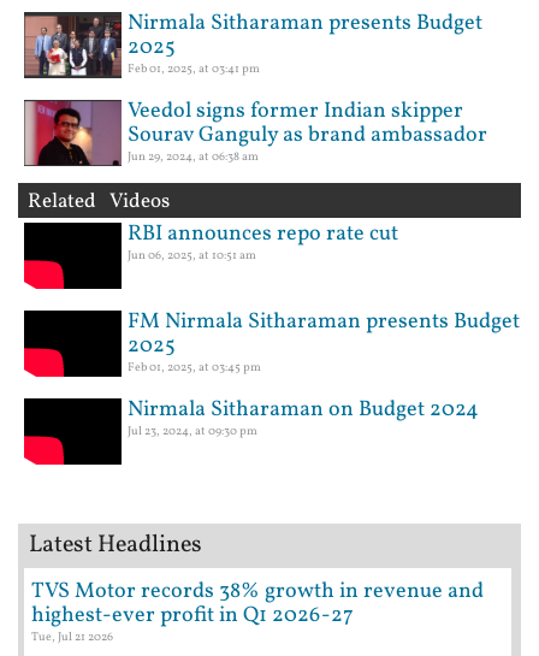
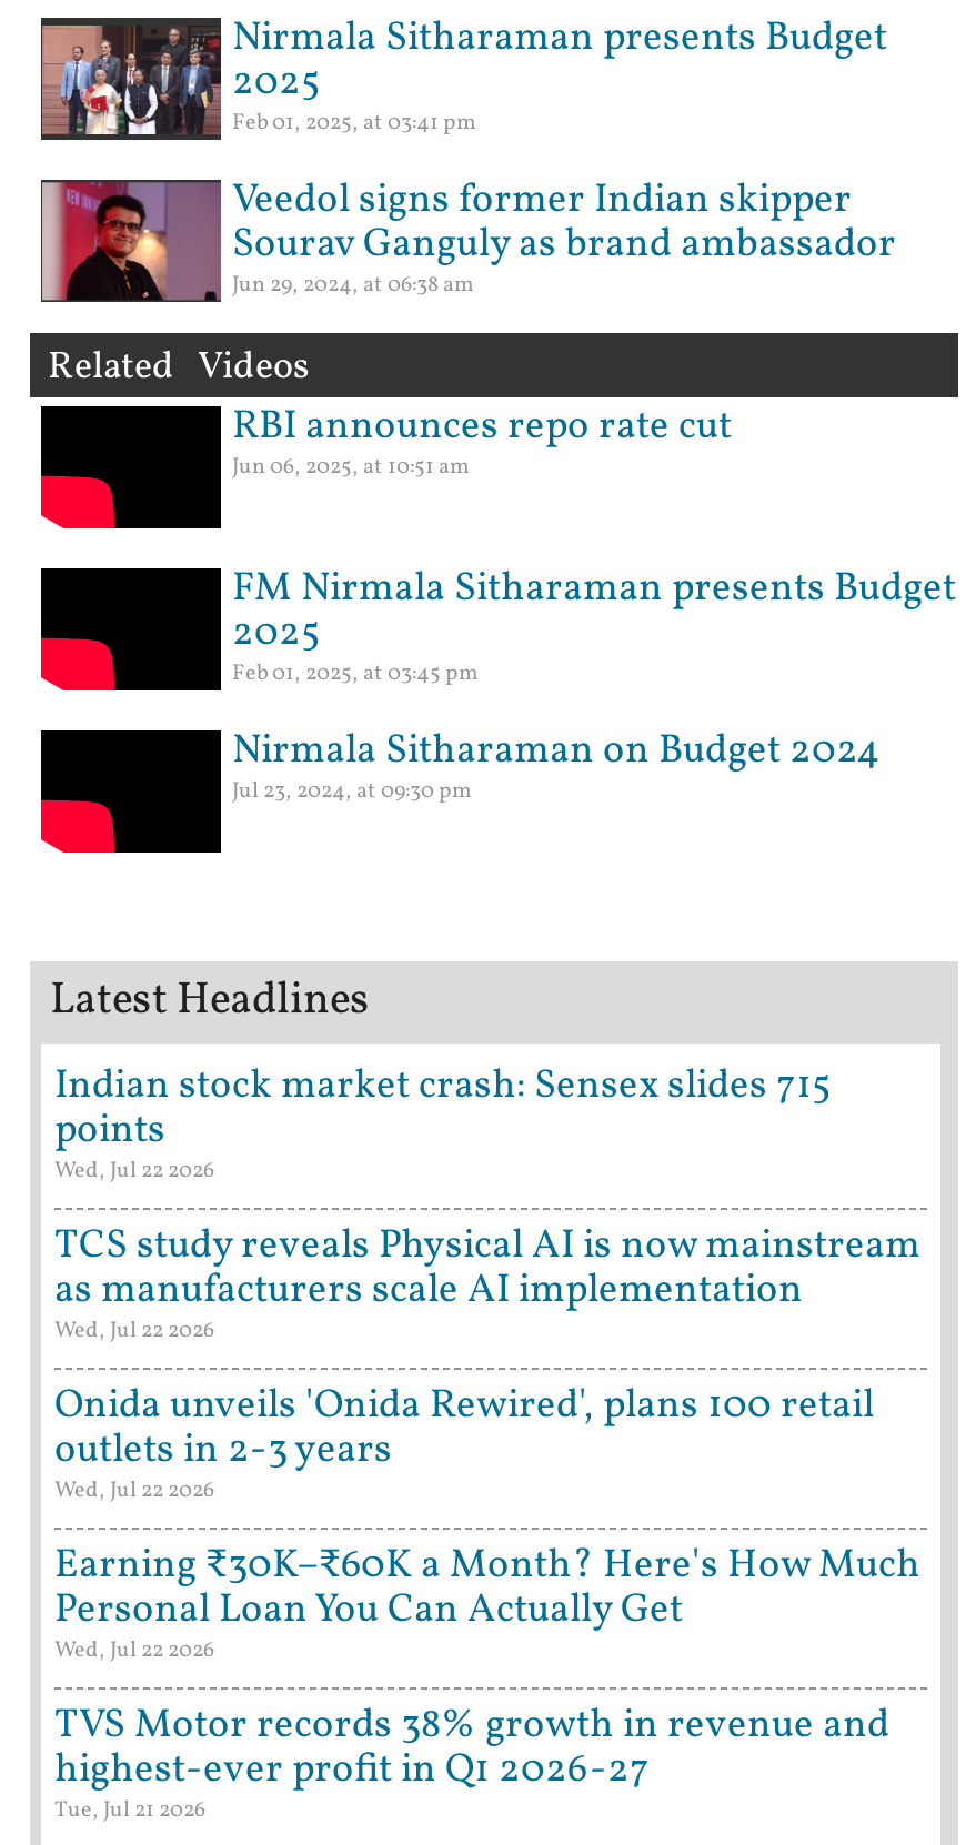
+ Indian stock market crash: Sensex slides 715
+ points
+ Wed, Jul 22 2026
+ TCS study reveals Physical AI is now mainstream
+ as manufacturers scale AI implementation
+ Wed, Jul 22 2026
+ Onida unveils 'Onida Rewired', plans 100 retail
+ outlets in 2-3 years
+ Wed, Jul 22 2026
+ Earning ₹30K–₹60K a Month? Here's How Much
+ Personal Loan You Can Actually Get
+ Wed, Jul 22 2026
